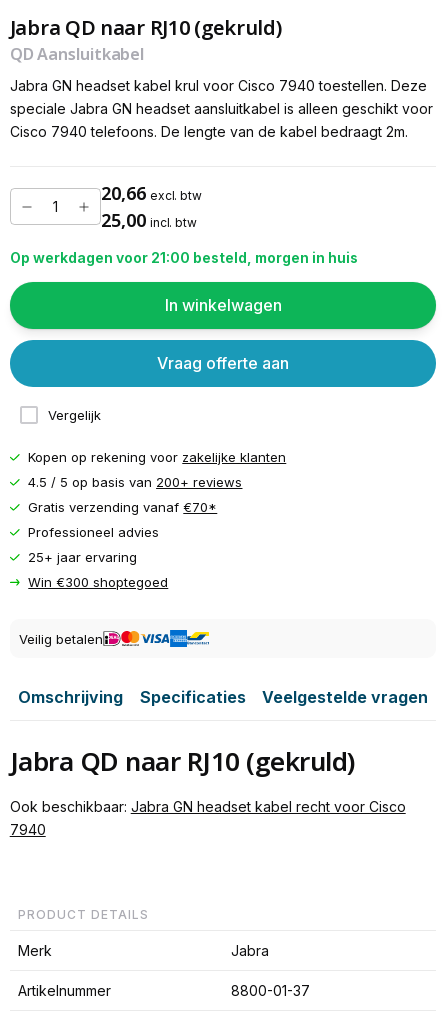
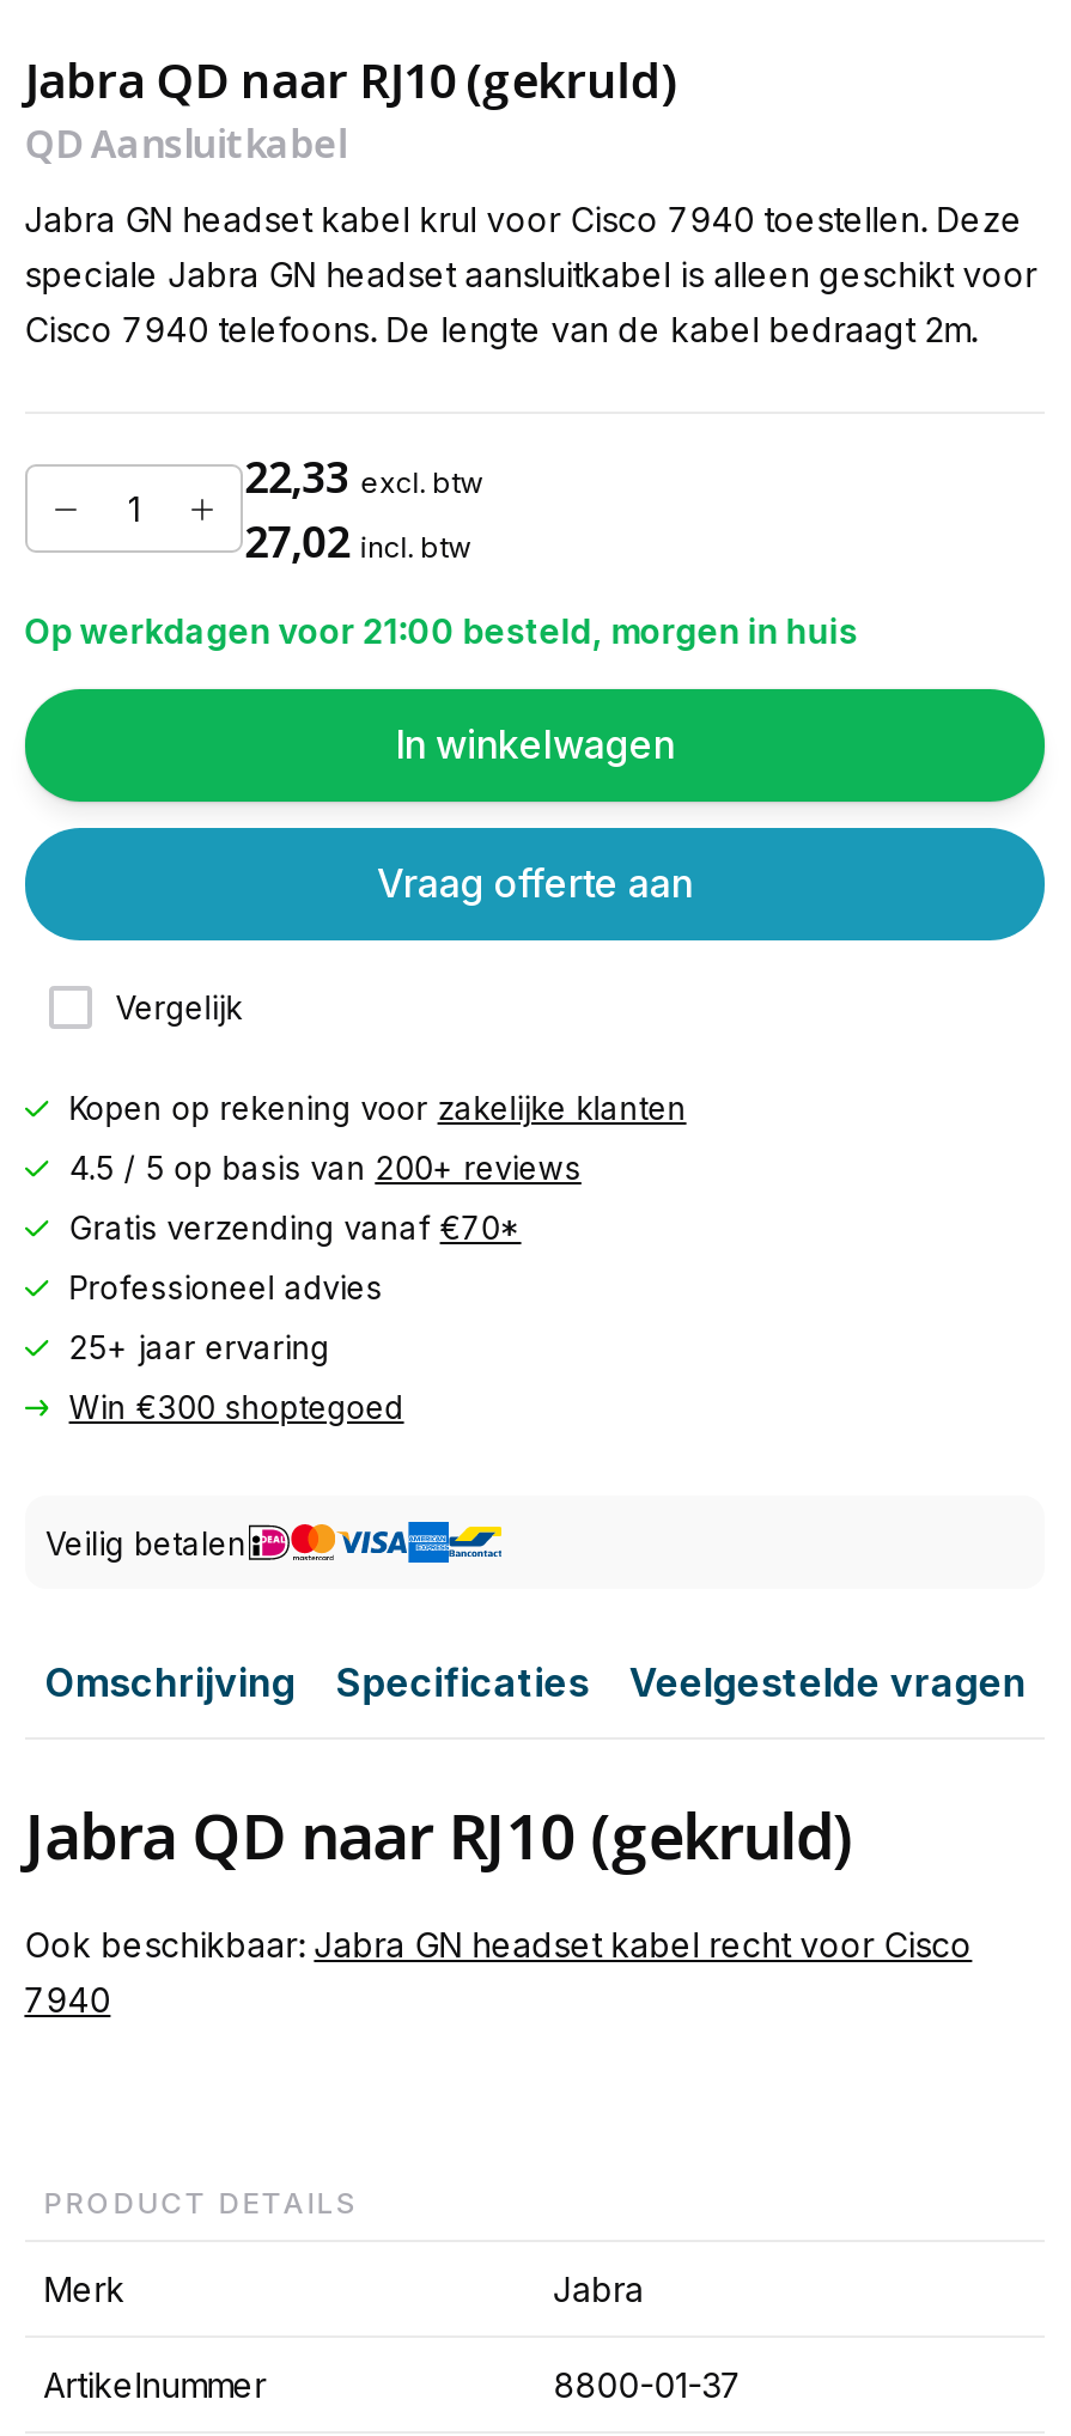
- 20,66 excl. btw
+ 22,33 excl. btw

- 25,00 incl. btw
+ 27,02 incl. btw
